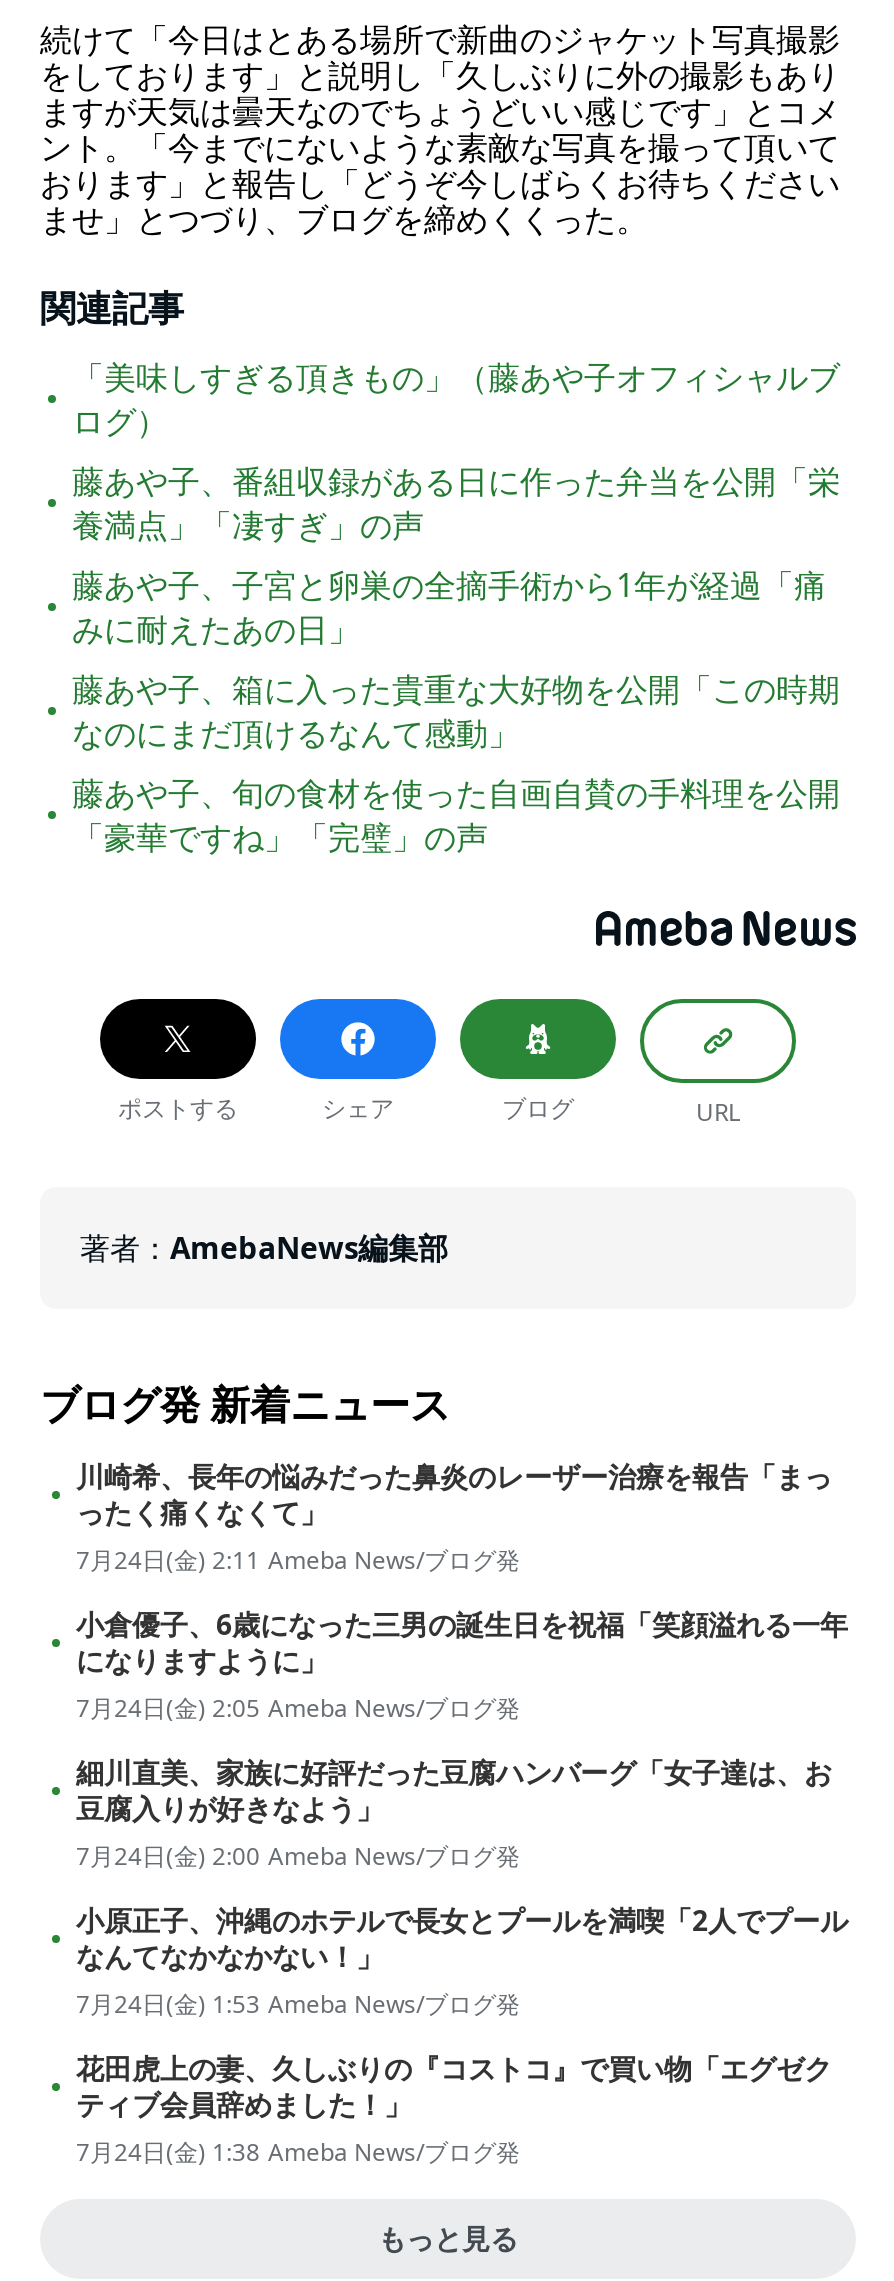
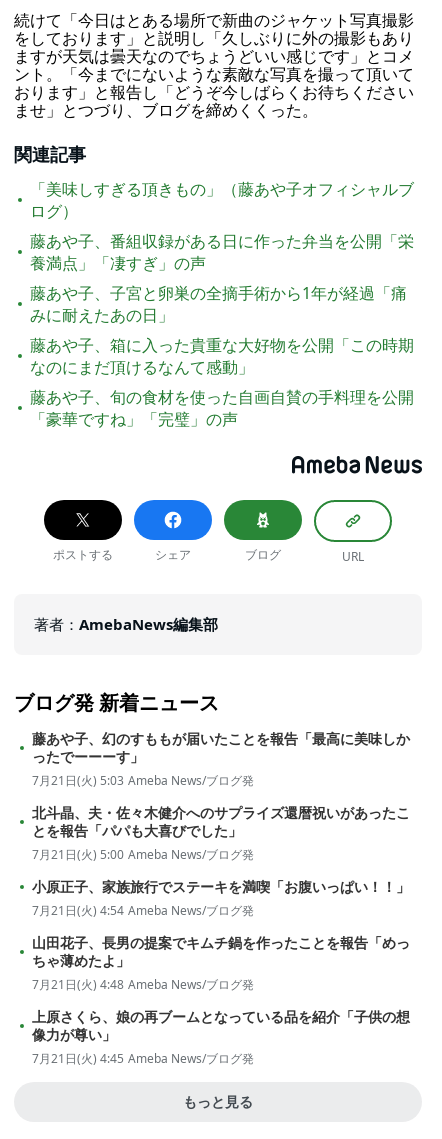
- 川崎希、長年の悩みだった鼻炎のレーザー治療を報告「まっ
- ったく痛くなくて」
- 7月24日(金) 2:11 Ameba News/ブログ発
+ 藤あや子、幻のすももが届いたことを報告「最高に美味しか
+ ったでーーーす」
+ 7月21日(火) 5:03 Ameba News/ブログ発

- 小倉優子、6歳になった三男の誕生日を祝福「笑顔溢れる一年
- になりますように」
- 7月24日(金) 2:05 Ameba News/ブログ発
+ 北斗晶、夫・佐々木健介へのサプライズ還暦祝いがあったこ
+ とを報告「パパも大喜びでした」
+ 7月21日(火) 5:00 Ameba News/ブログ発

- 細川直美、家族に好評だった豆腐ハンバーグ「女子達は、お
- 豆腐入りが好きなよう」
- 7月24日(金) 2:00 Ameba News/ブログ発
+ 小原正子、家族旅行でステーキを満喫「お腹いっぱい！！」
+ 7月21日(火) 4:54 Ameba News/ブログ発

- 小原正子、沖縄のホテルで長女とプールを満喫「2人でプール
- なんてなかなかない！」
- 7月24日(金) 1:53 Ameba News/ブログ発
+ 山田花子、長男の提案でキムチ鍋を作ったことを報告「めっ
+ ちゃ薄めたよ」
+ 7月21日(火) 4:48 Ameba News/ブログ発

- 花田虎上の妻、久しぶりの『コストコ』で買い物「エグゼク
- ティブ会員辞めました！」
- 7月24日(金) 1:38 Ameba News/ブログ発
+ 上原さくら、娘の再ブームとなっている品を紹介「子供の想
+ 像力が尊い」
+ 7月21日(火) 4:45 Ameba News/ブログ発
